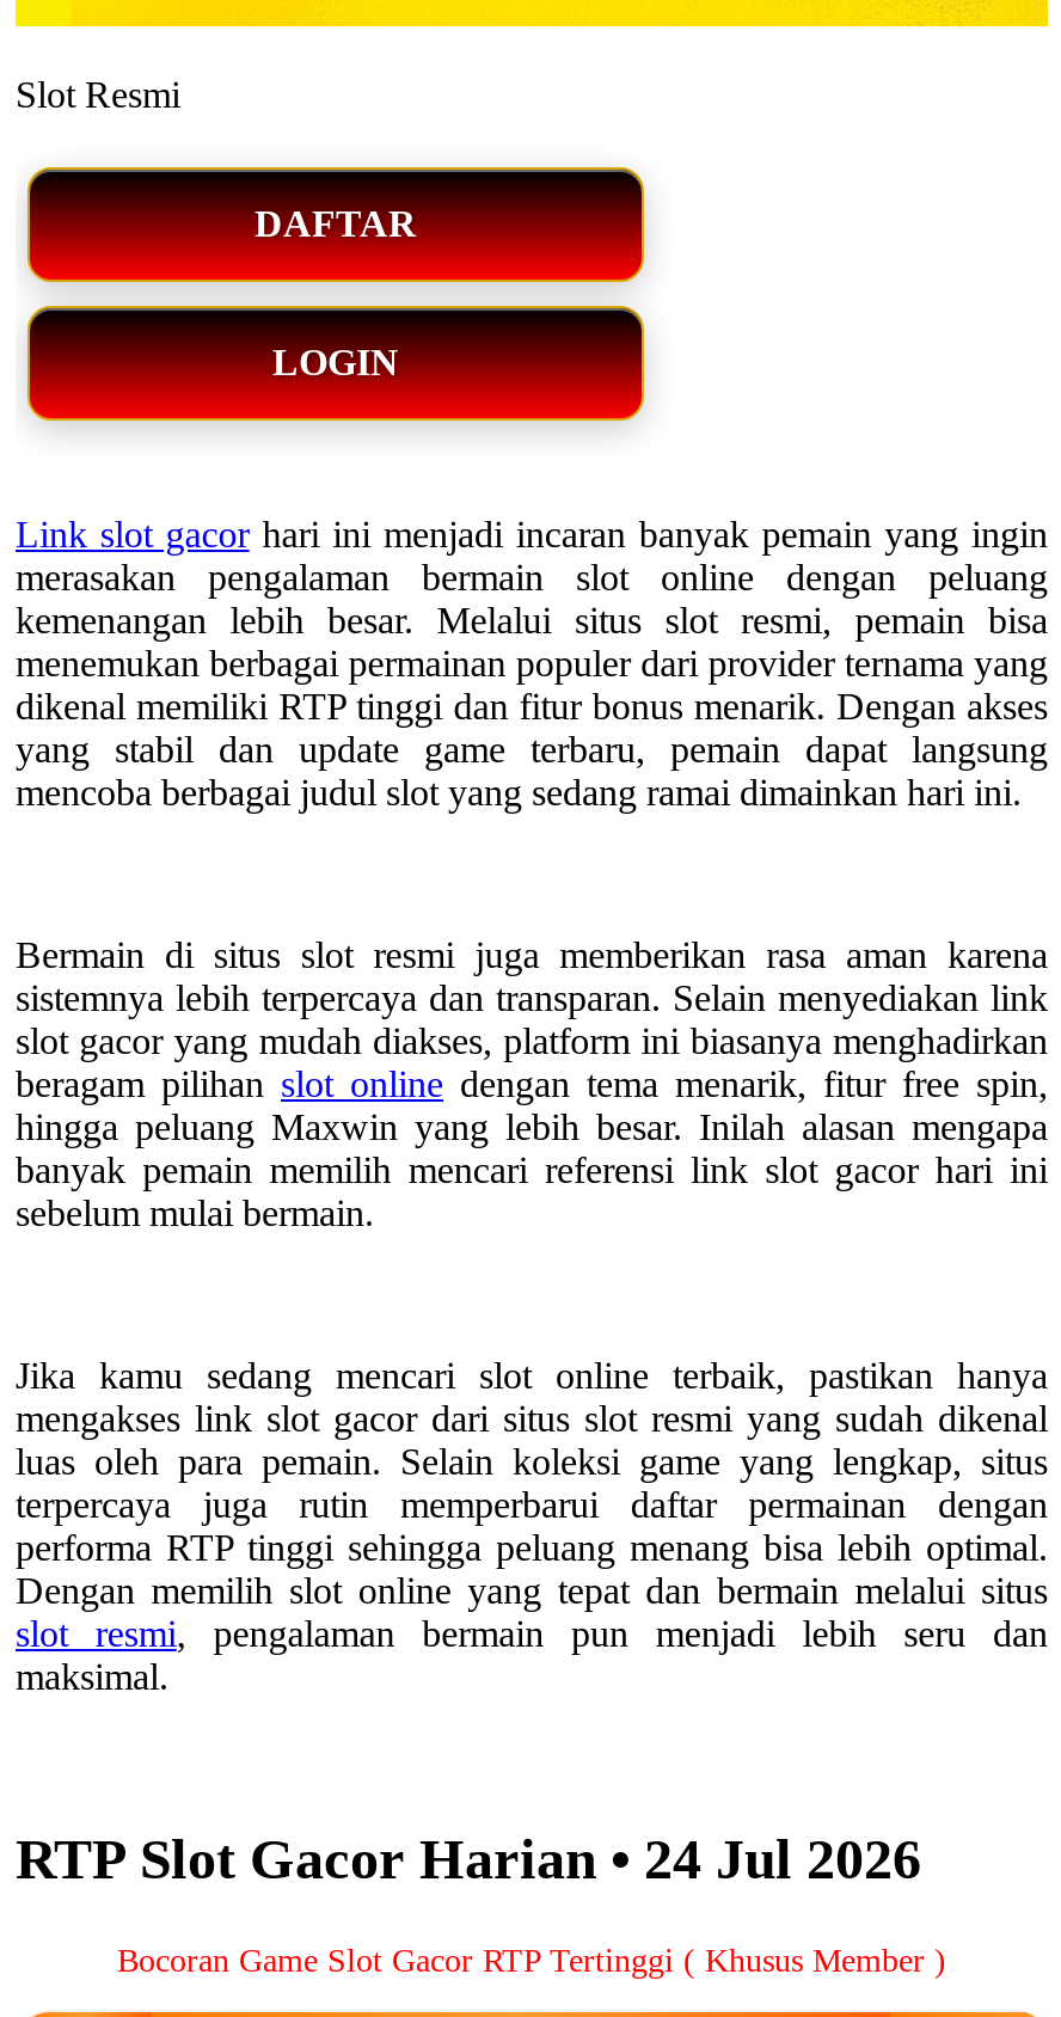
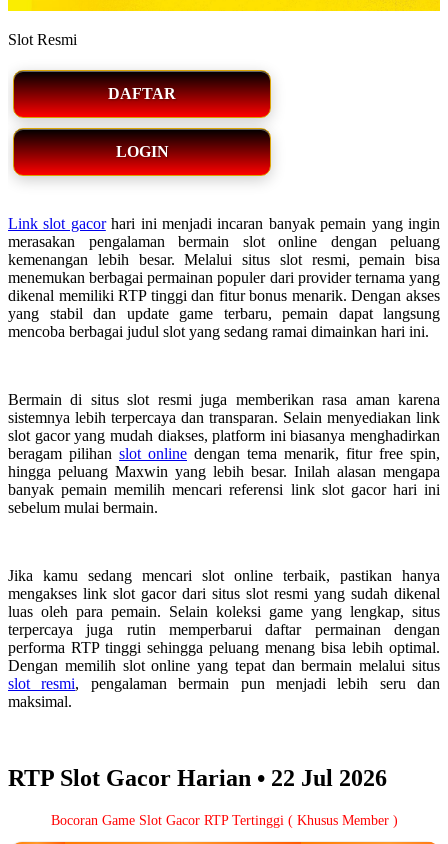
- RTP Slot Gacor Harian • 24 Jul 2026
+ RTP Slot Gacor Harian • 22 Jul 2026
